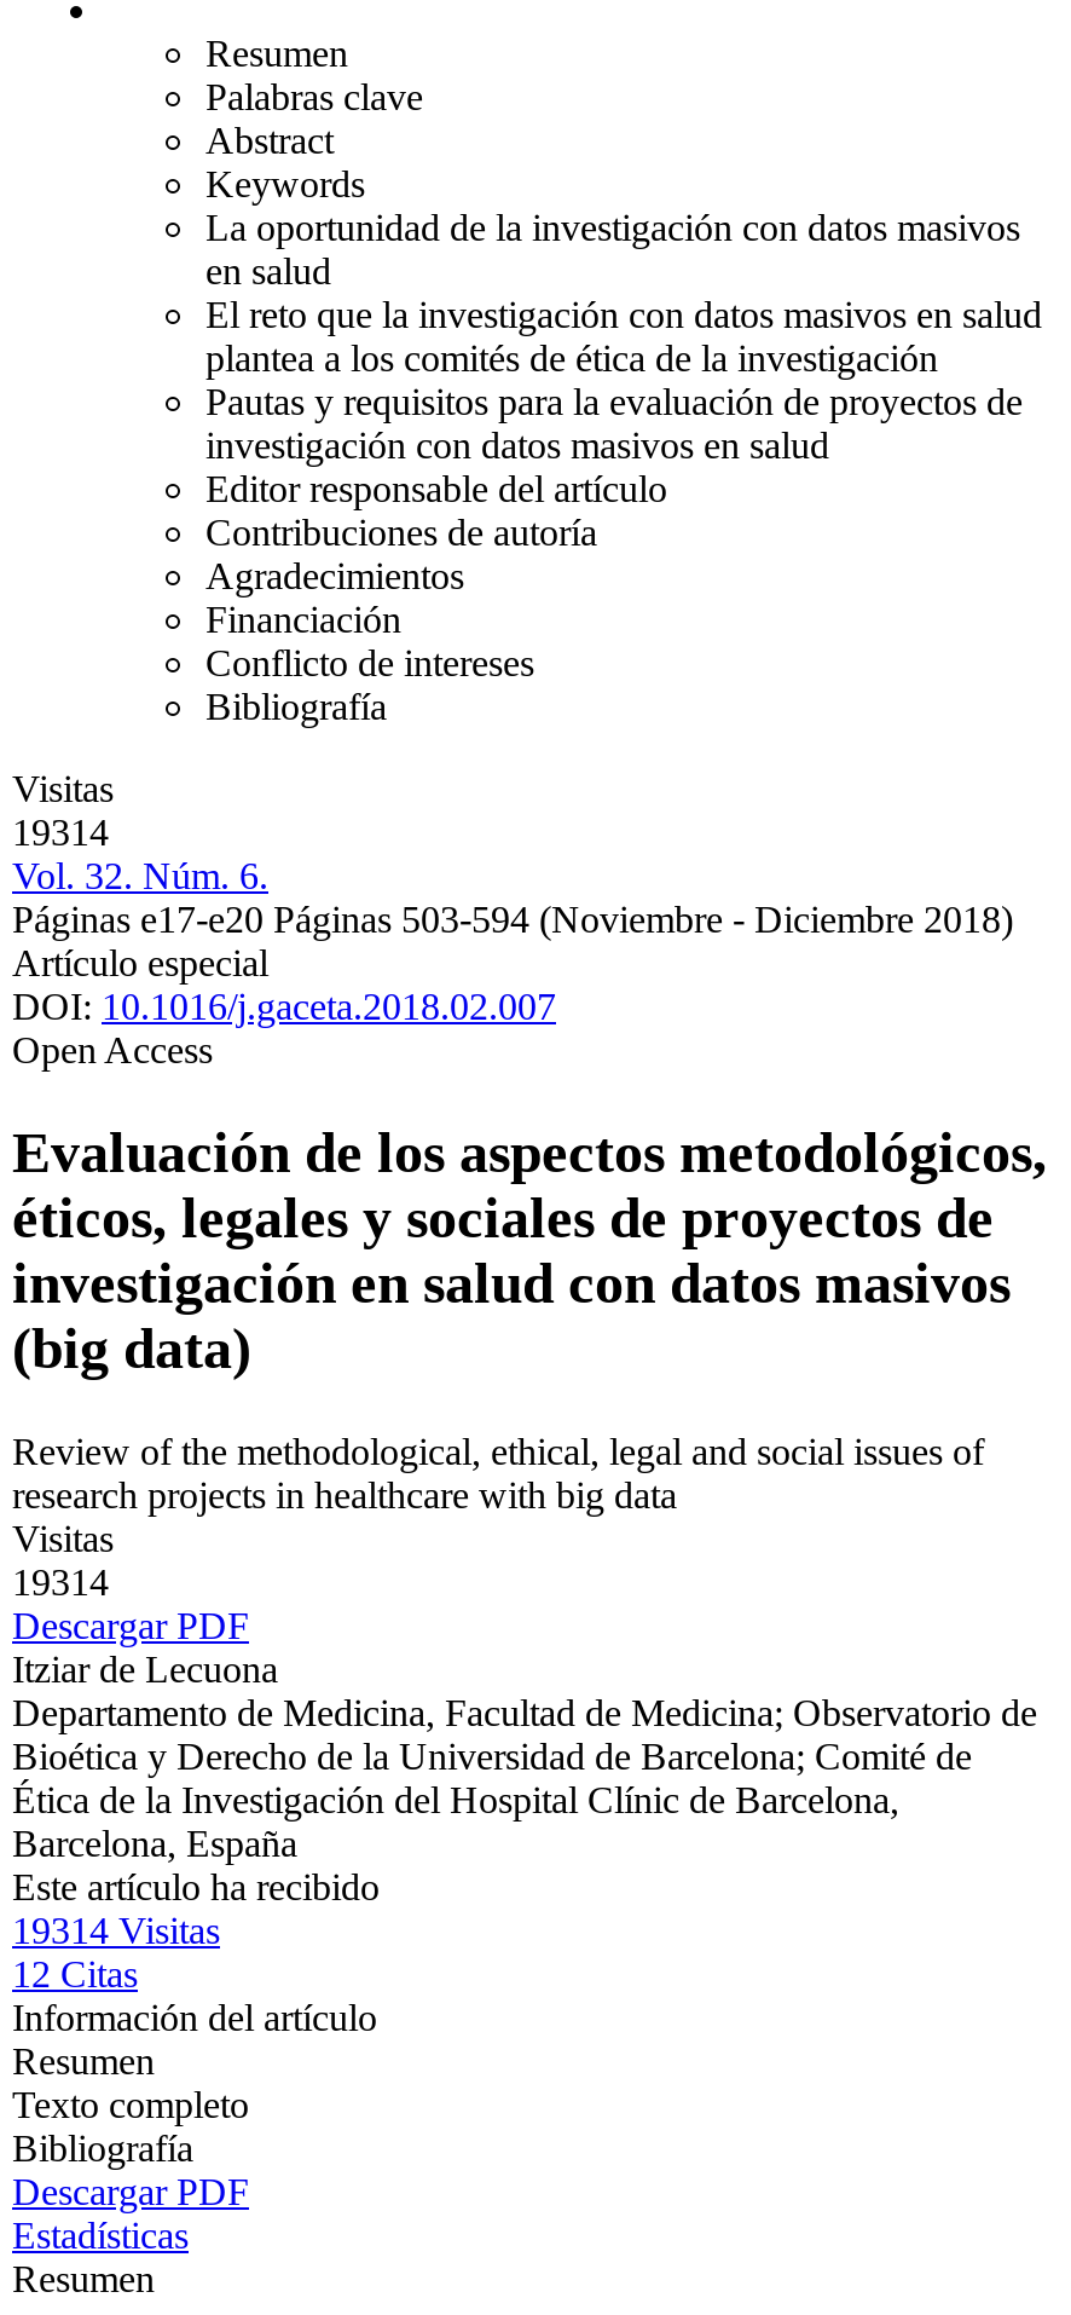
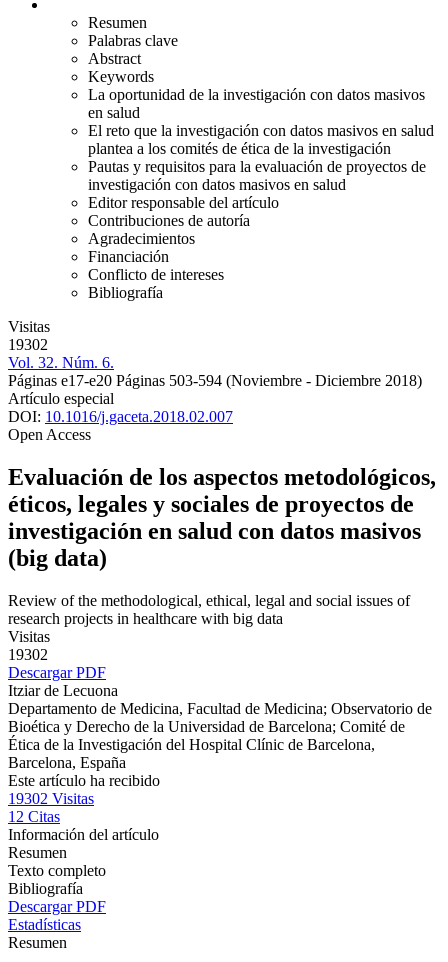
- 19314
+ 19302

- 19314
+ 19302

- 19314 Visitas
+ 19302 Visitas
